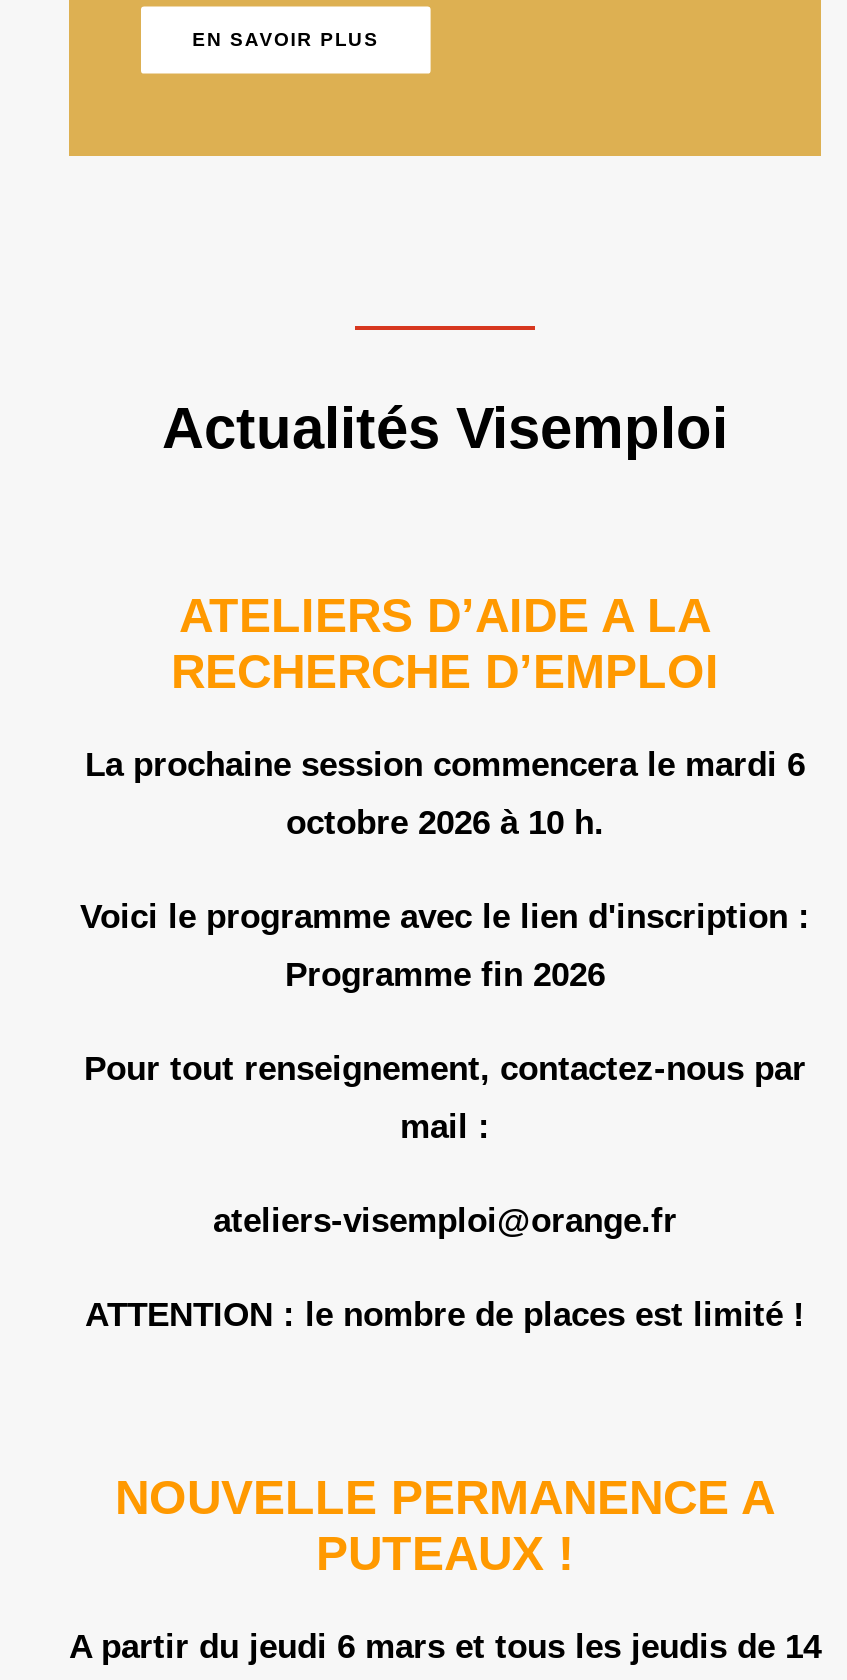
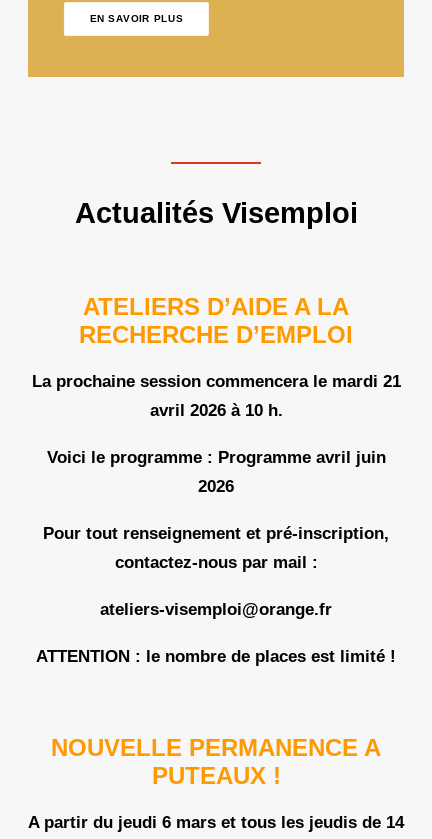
- La prochaine session commencera le mardi 6
+ La prochaine session commencera le mardi 21

- octobre 2026 à 10 h.
+ avril 2026 à 10 h.

- Voici le programme avec le lien d'inscription :
+ Voici le programme : Programme avril juin

- Programme fin 2026
+ 2026

- Pour tout renseignement, contactez-nous par
+ Pour tout renseignement et pré-inscription,

- mail :
+ contactez-nous par mail :
